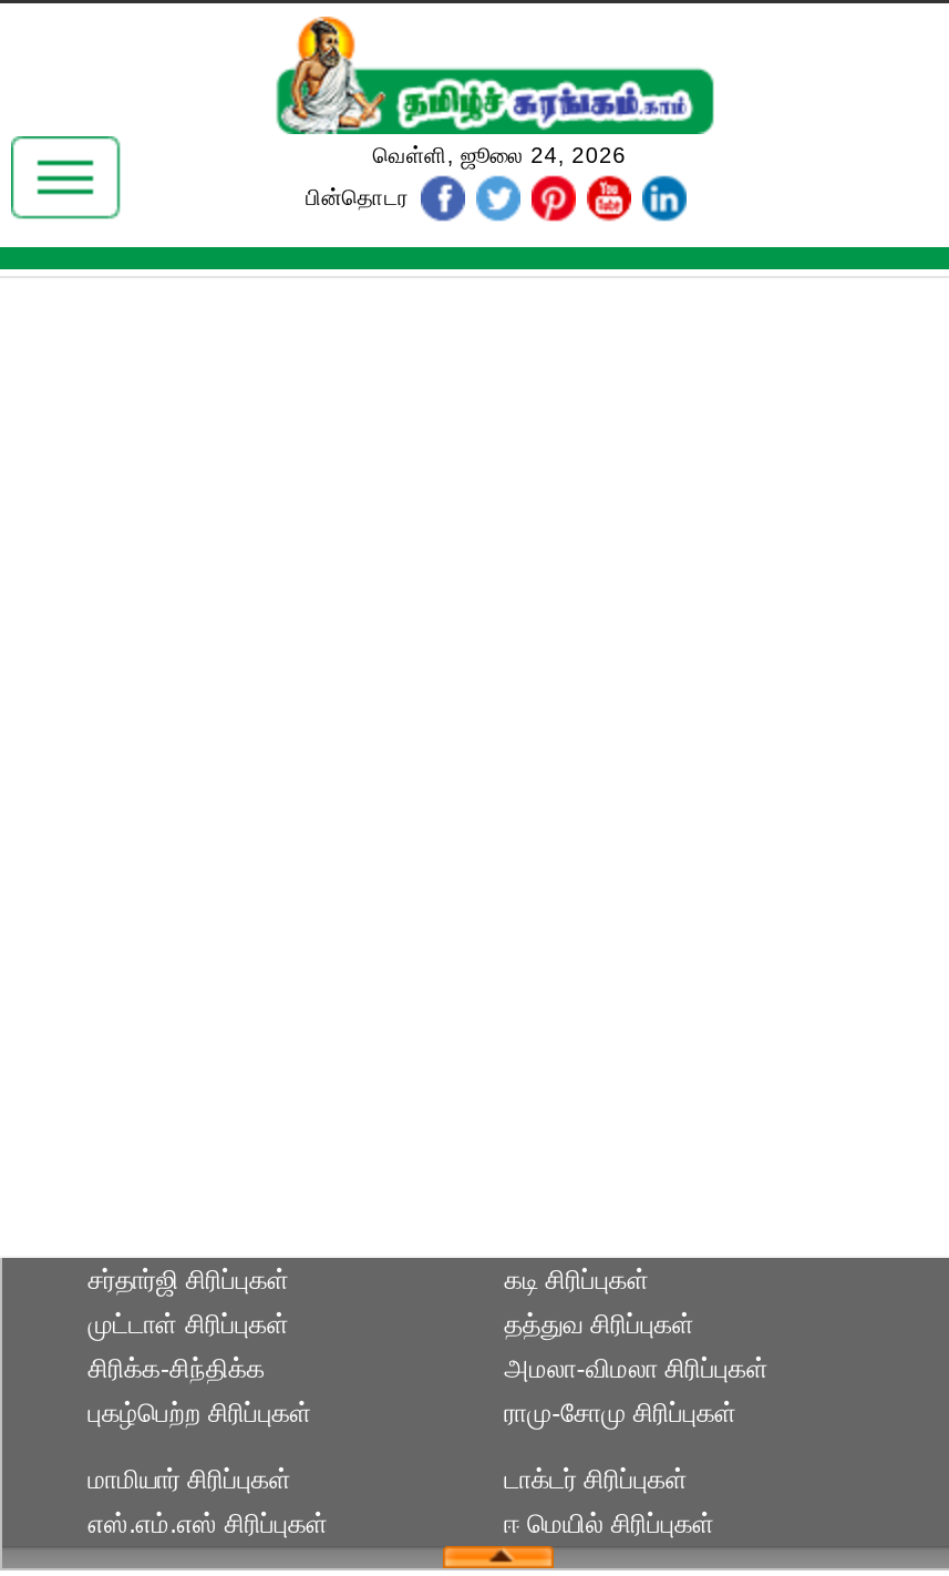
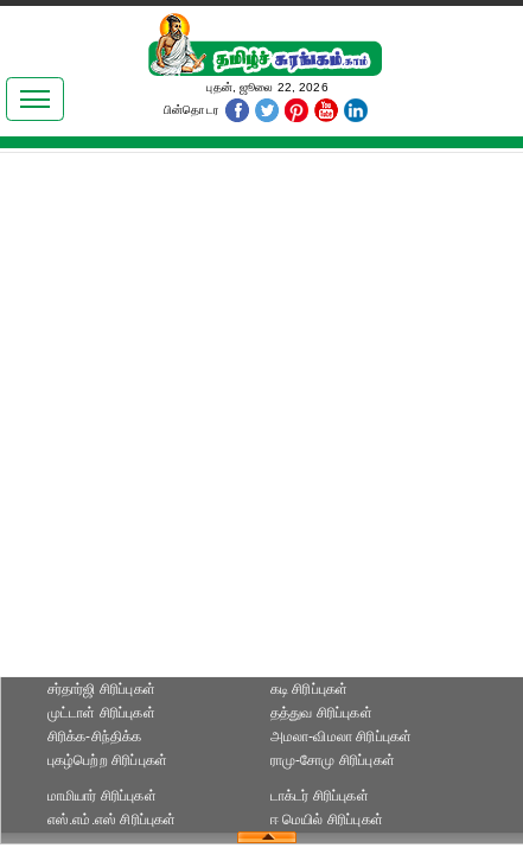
- வெள்ளி, ஜூலை 24, 2026
+ புதன், ஜூலை 22, 2026
